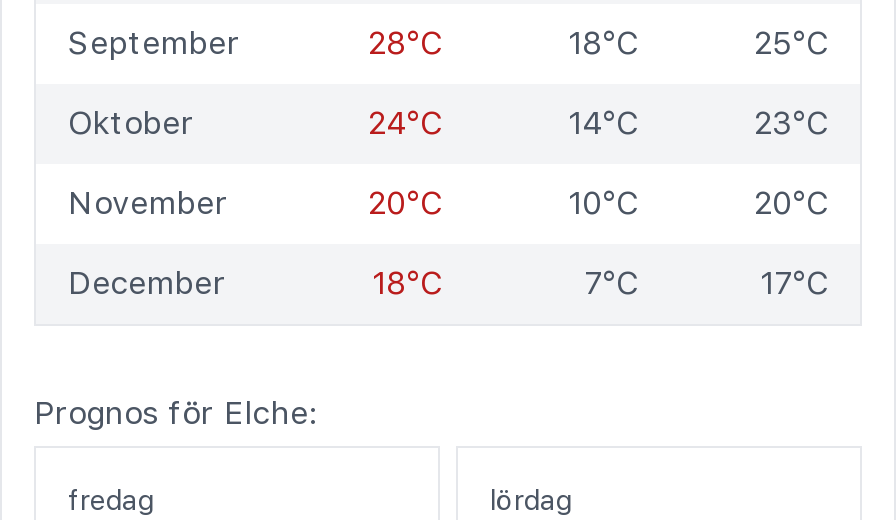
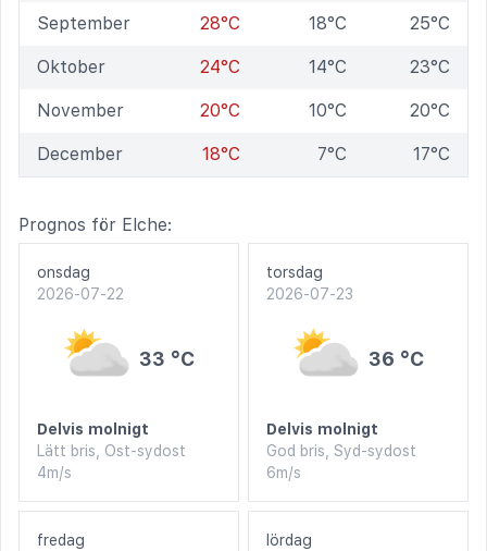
+ [image]
+ onsdag
+ 2026-07-22
+ 33 °C
+ Delvis molnigt
+ Lätt bris, Ost-sydost
+ 4m/s

+ [image]
+ torsdag
+ 2026-07-23
+ 36 °C
+ Delvis molnigt
+ God bris, Syd-sydost
+ 6m/s
